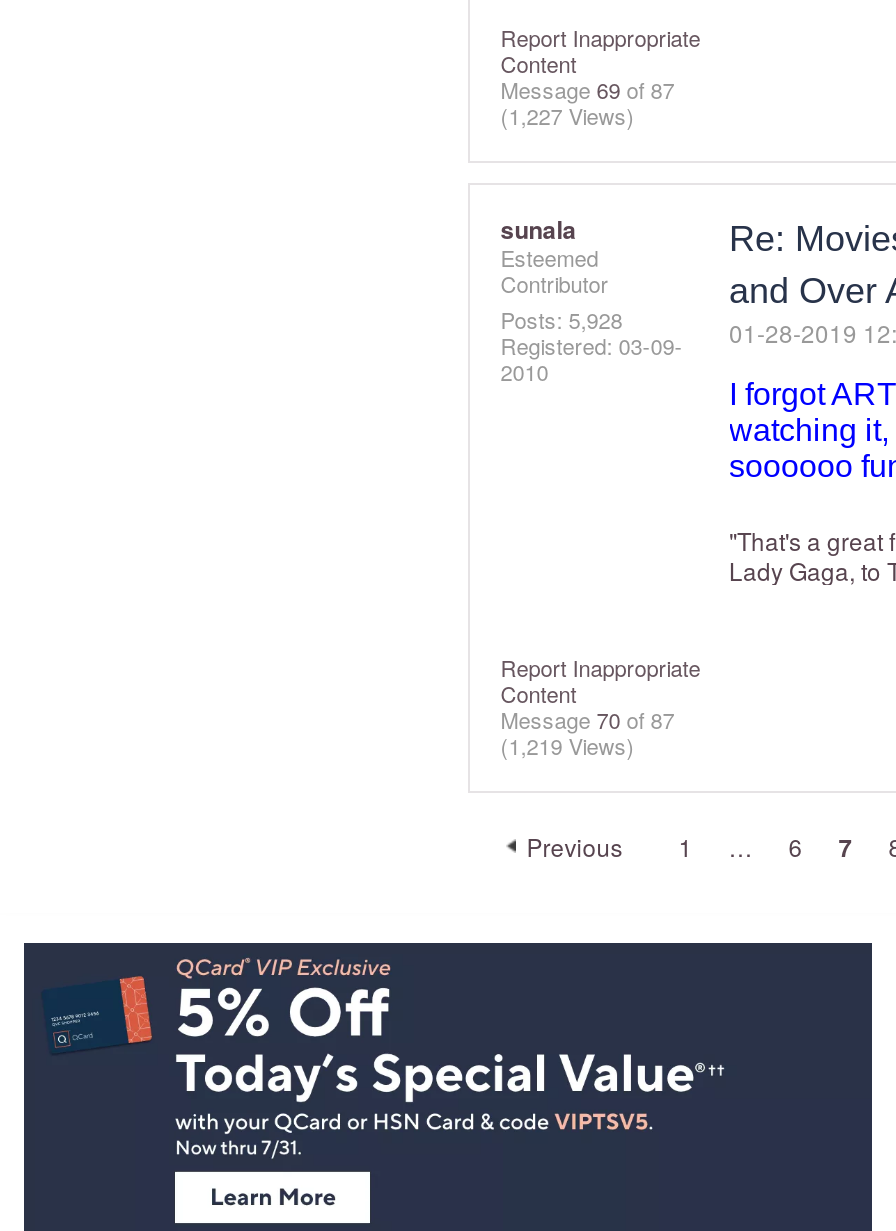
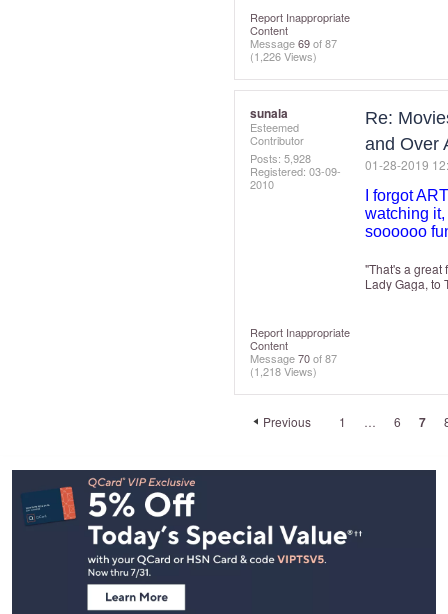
- (1,227 Views)
+ (1,226 Views)

- (1,219 Views)
+ (1,218 Views)
